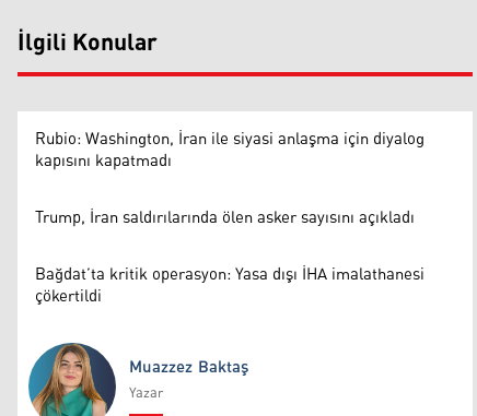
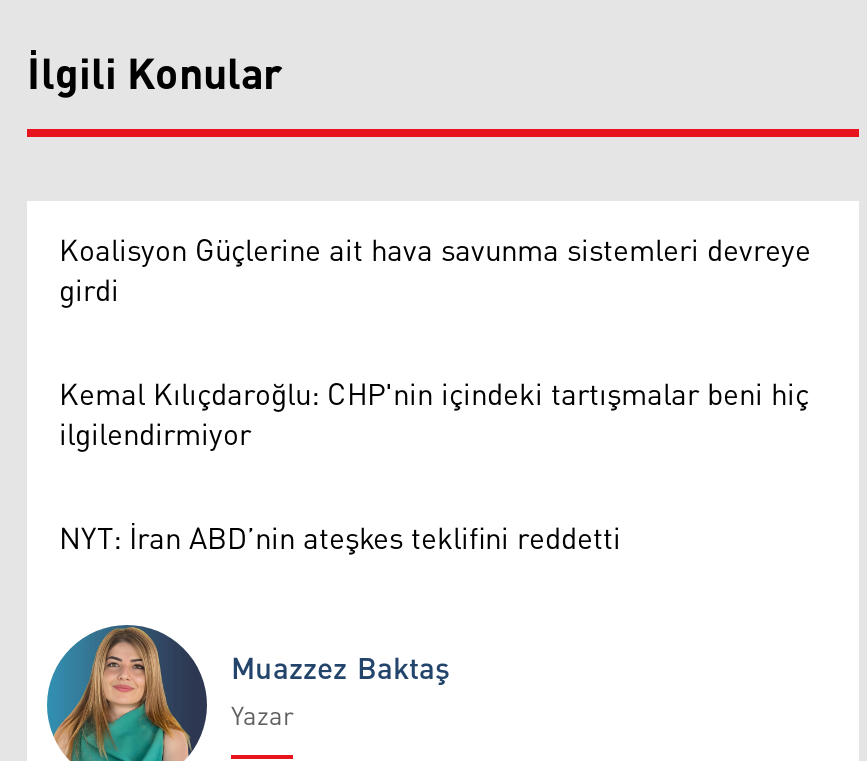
- Rubio: Washington, İran ile siyasi anlaşma için diyalog
- kapısını kapatmadı
+ Koalisyon Güçlerine ait hava savunma sistemleri devreye
+ girdi

- Trump, İran saldırılarında ölen asker sayısını açıkladı
+ Kemal Kılıçdaroğlu: CHP'nin içindeki tartışmalar beni hiç
+ ilgilendirmiyor

- Bağdat’ta kritik operasyon: Yasa dışı İHA imalathanesi
- çökertildi
+ NYT: İran ABD’nin ateşkes teklifini reddetti
